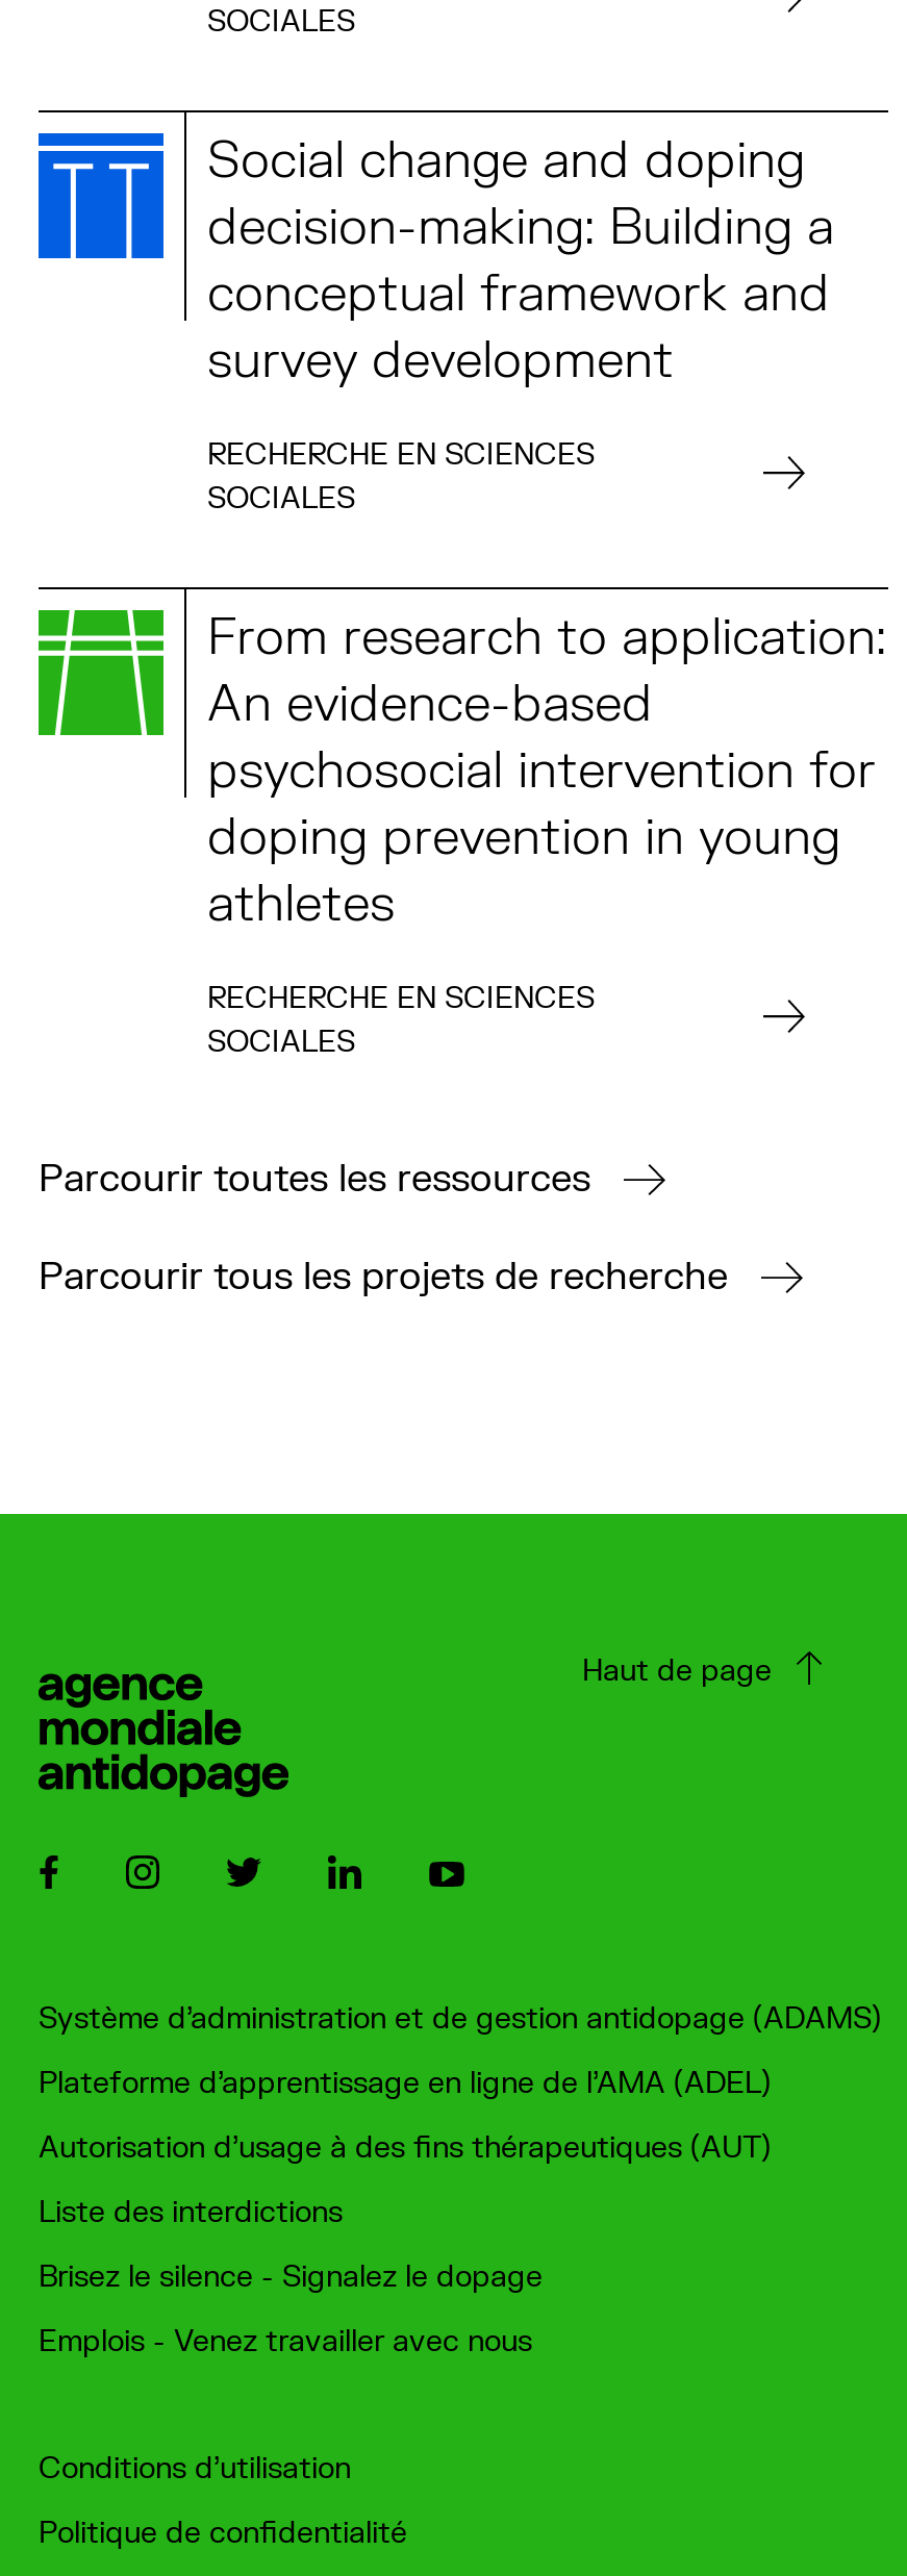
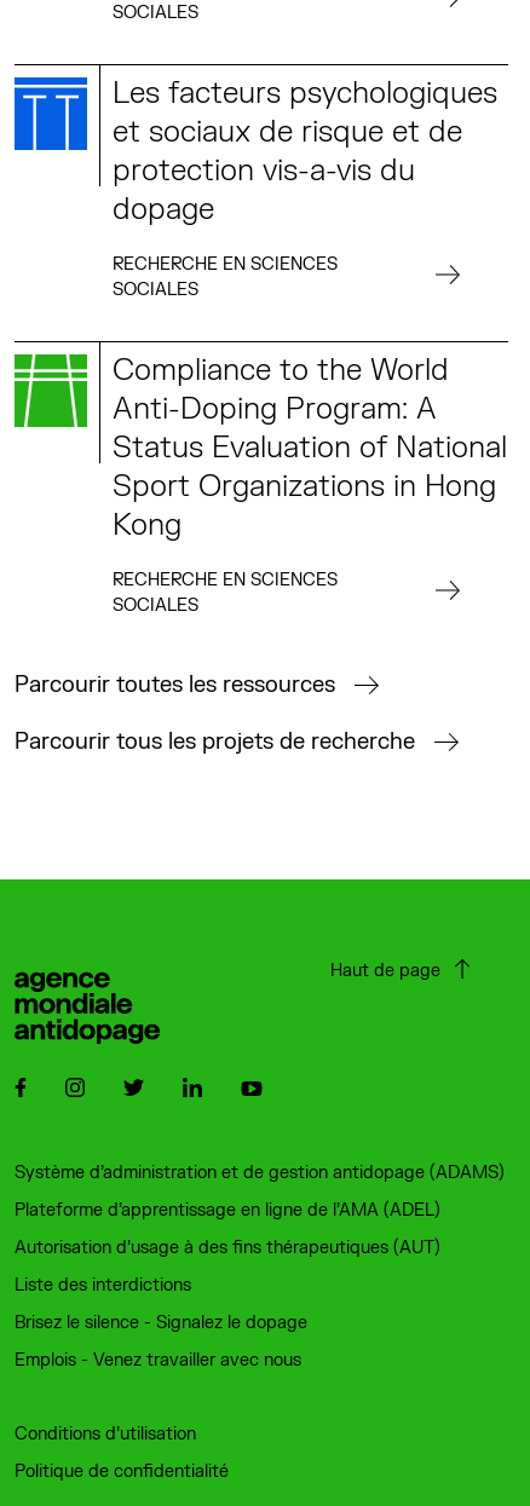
- Social change and doping
- decision-making: Building a
- conceptual framework and
- survey development
+ Les facteurs psychologiques
+ et sociaux de risque et de
+ protection vis-a-vis du
+ dopage

- From research to application:
- An evidence-based
- psychosocial intervention for
- doping prevention in young
- athletes
+ Compliance to the World
+ Anti-Doping Program: A
+ Status Evaluation of National
+ Sport Organizations in Hong
+ Kong
